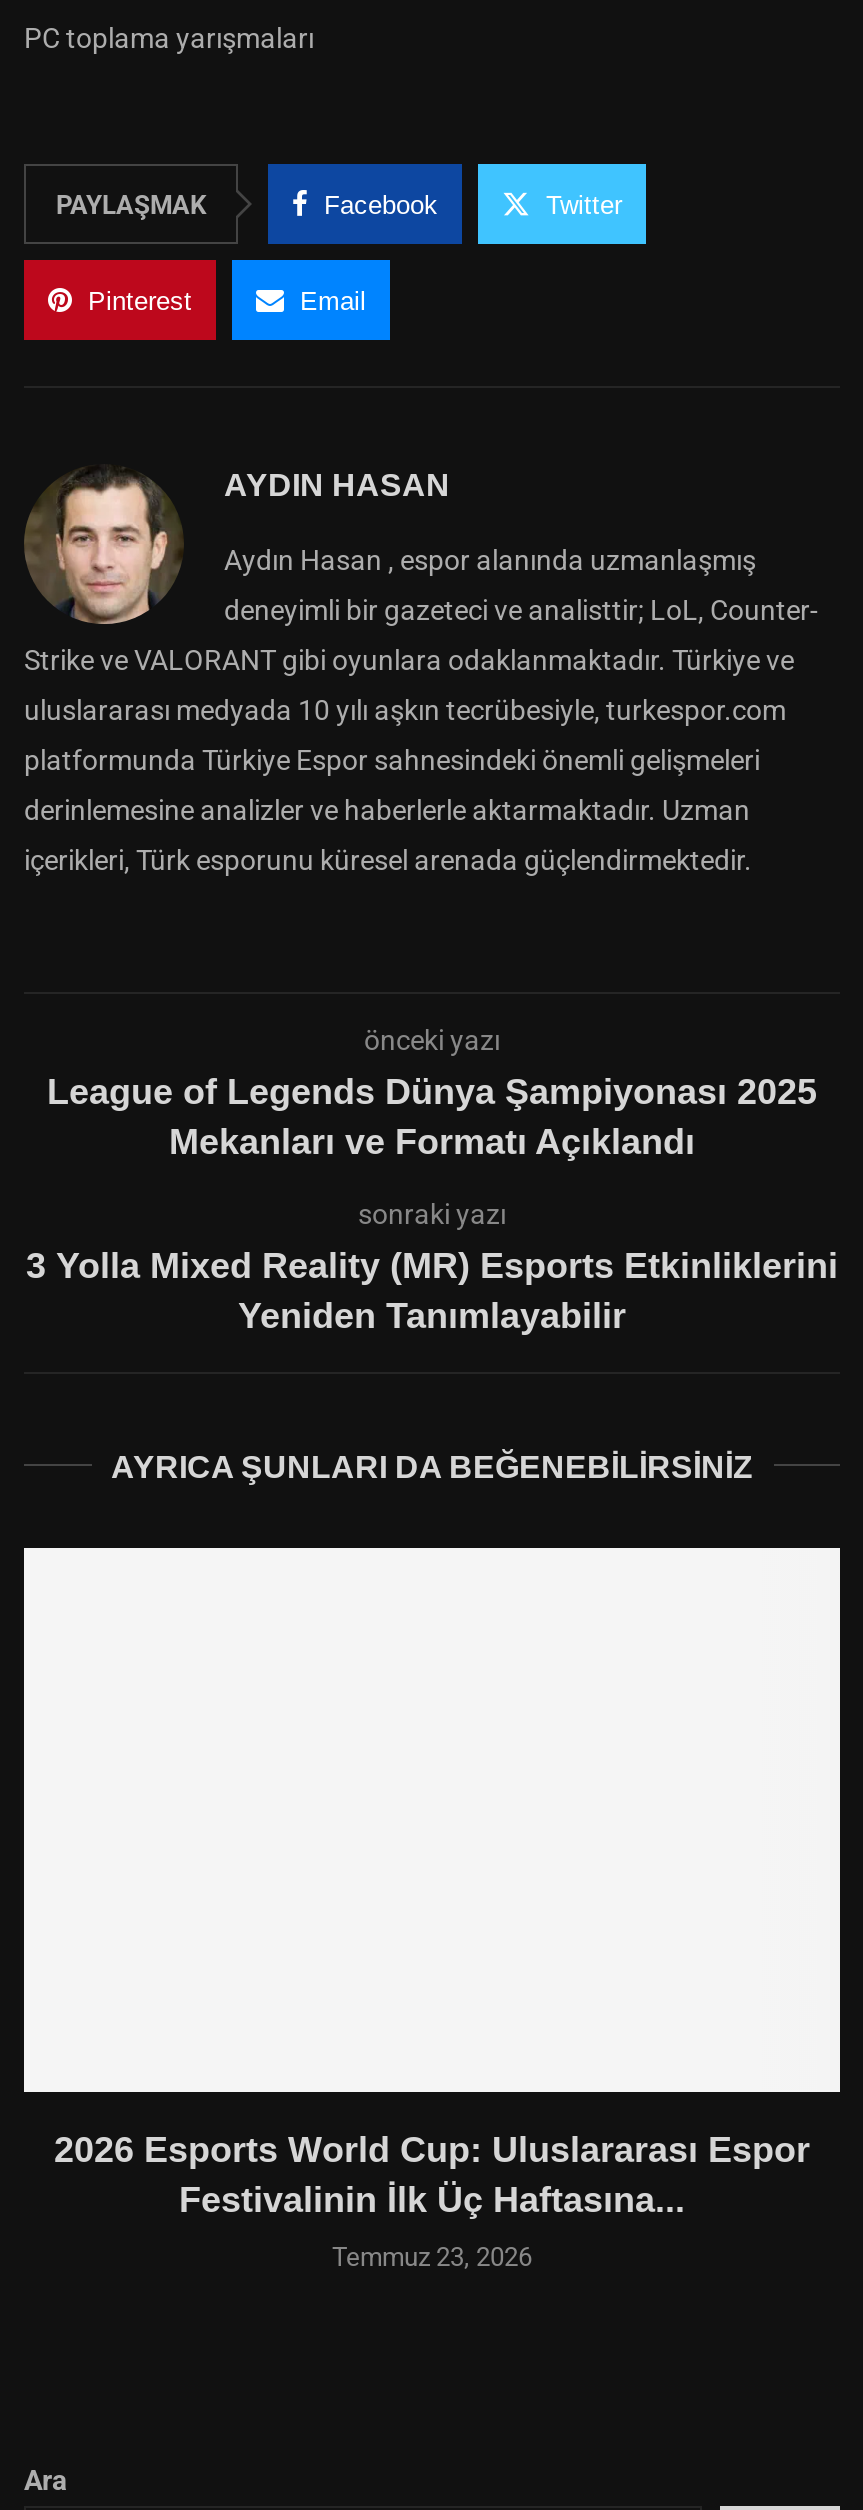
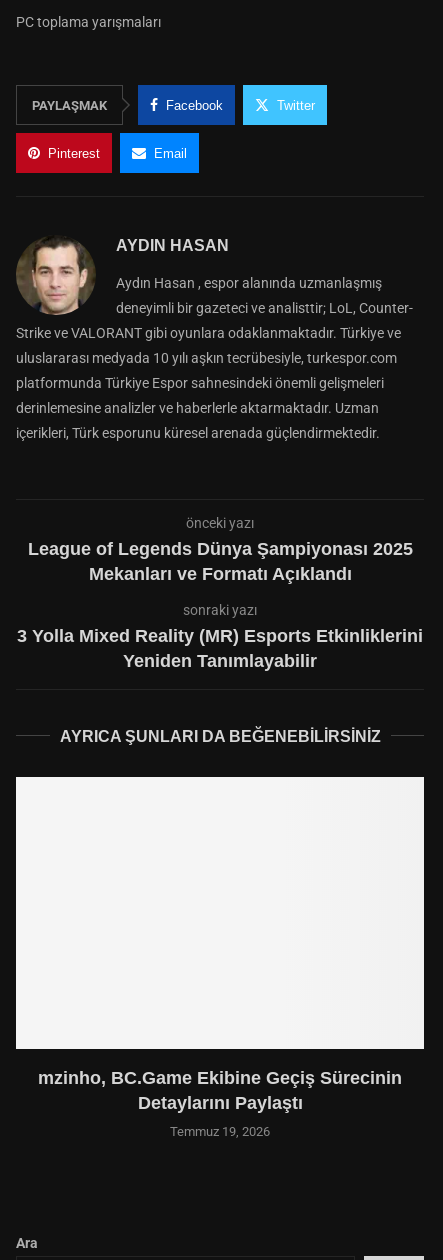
- 2026 Esports World Cup: Uluslararası Espor
- Festivalinin İlk Üç Haftasına...
+ mzinho, BC.Game Ekibine Geçiş Sürecinin
+ Detaylarını Paylaştı

- Temmuz 23, 2026
+ Temmuz 19, 2026
